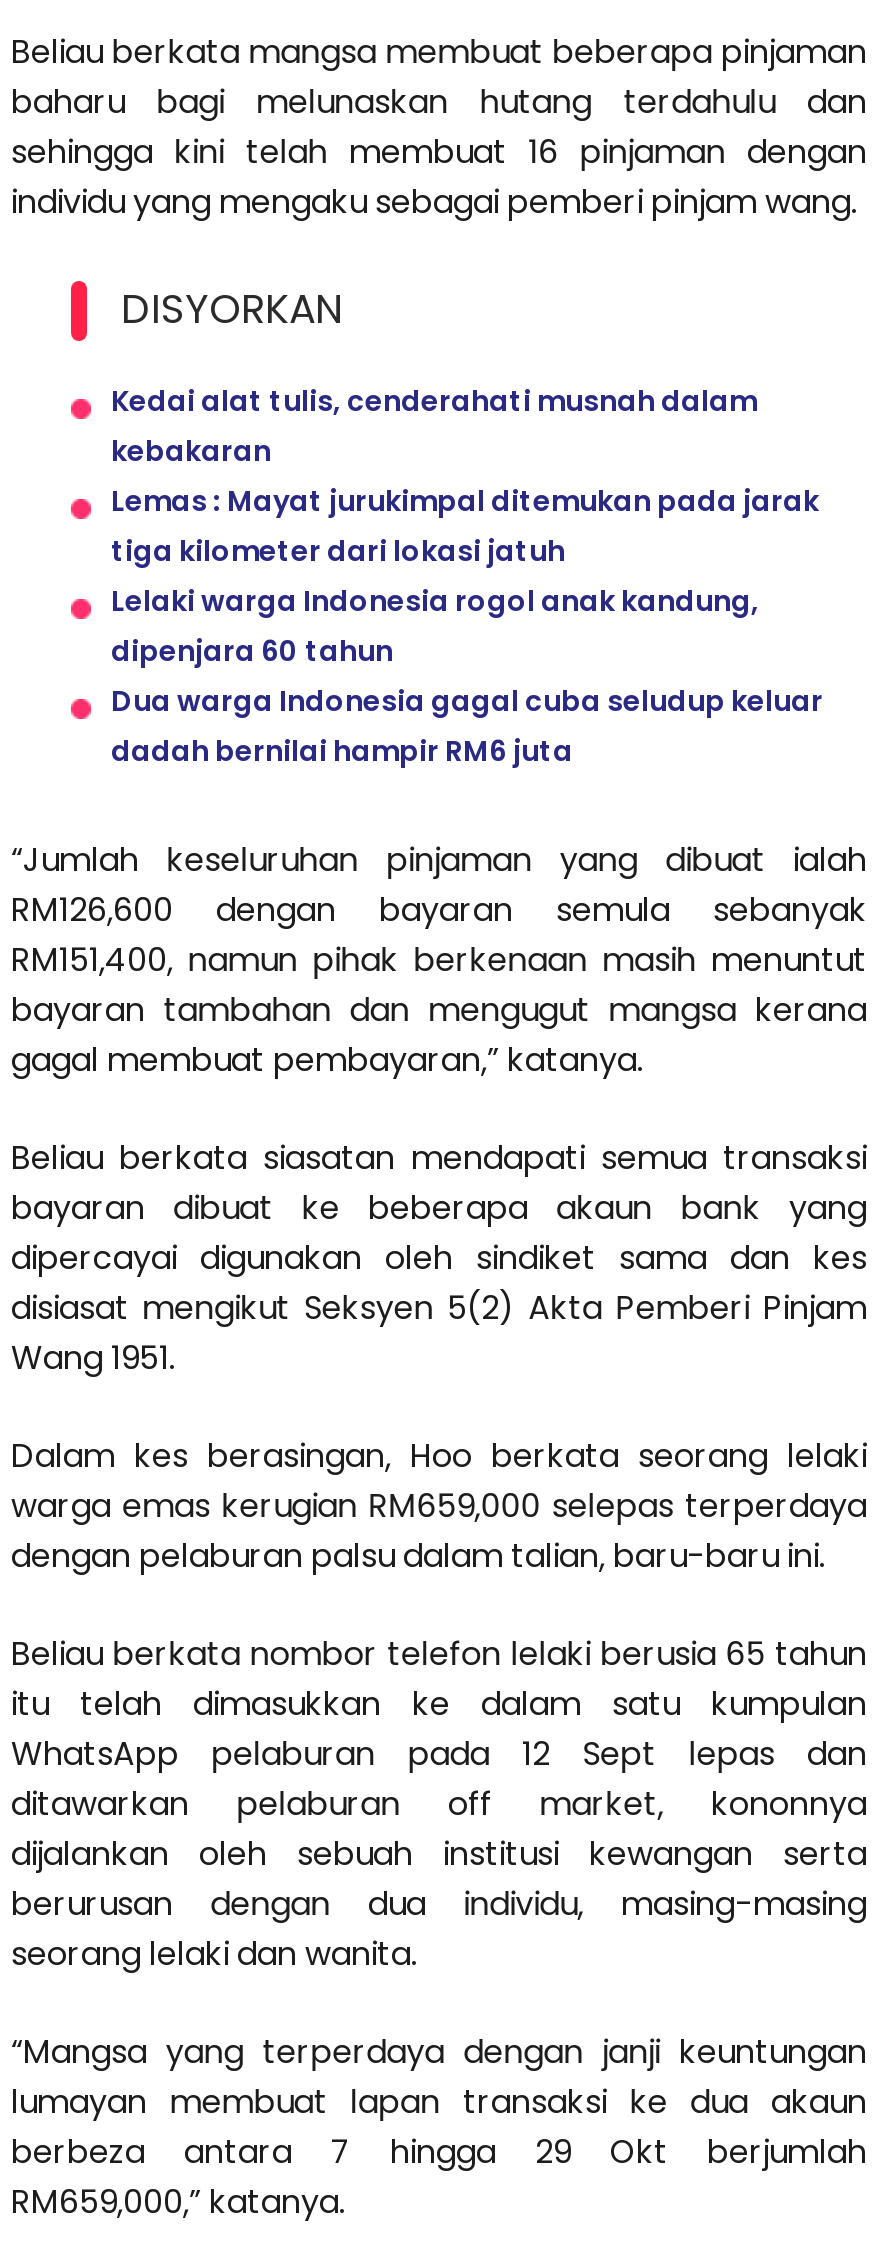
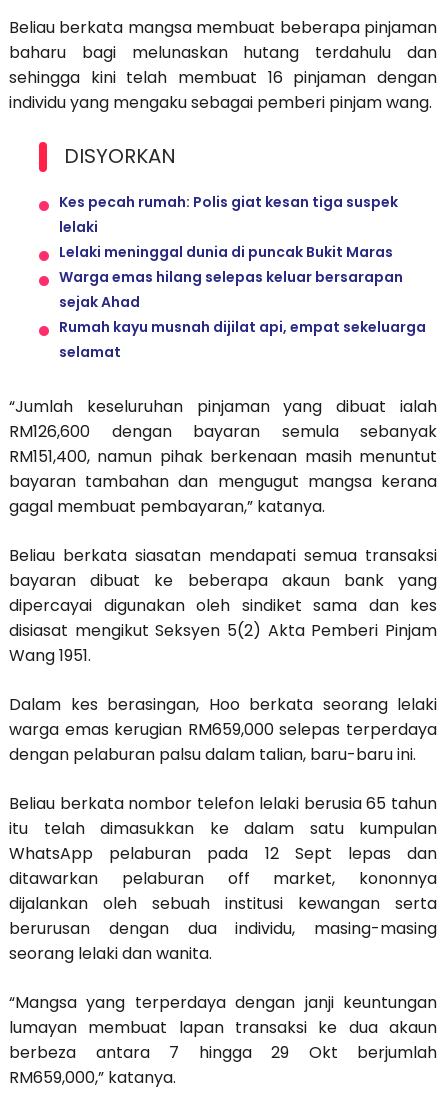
- Kedai alat tulis, cenderahati musnah dalam
- kebakaran
- Lemas : Mayat jurukimpal ditemukan pada jarak
- tiga kilometer dari lokasi jatuh
- Lelaki warga Indonesia rogol anak kandung,
- dipenjara 60 tahun
- Dua warga Indonesia gagal cuba seludup keluar
- dadah bernilai hampir RM6 juta
+ Kes pecah rumah: Polis giat kesan tiga suspek
+ lelaki
+ Lelaki meninggal dunia di puncak Bukit Maras
+ Warga emas hilang selepas keluar bersarapan
+ sejak Ahad
+ Rumah kayu musnah dijilat api, empat sekeluarga
+ selamat
